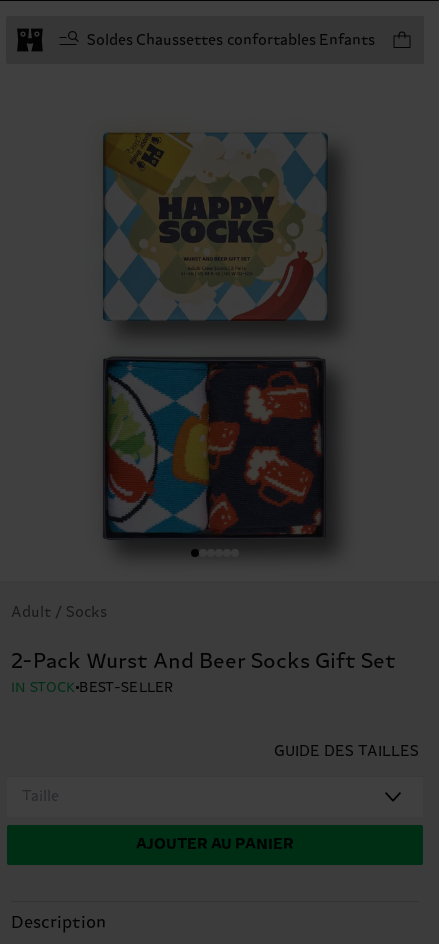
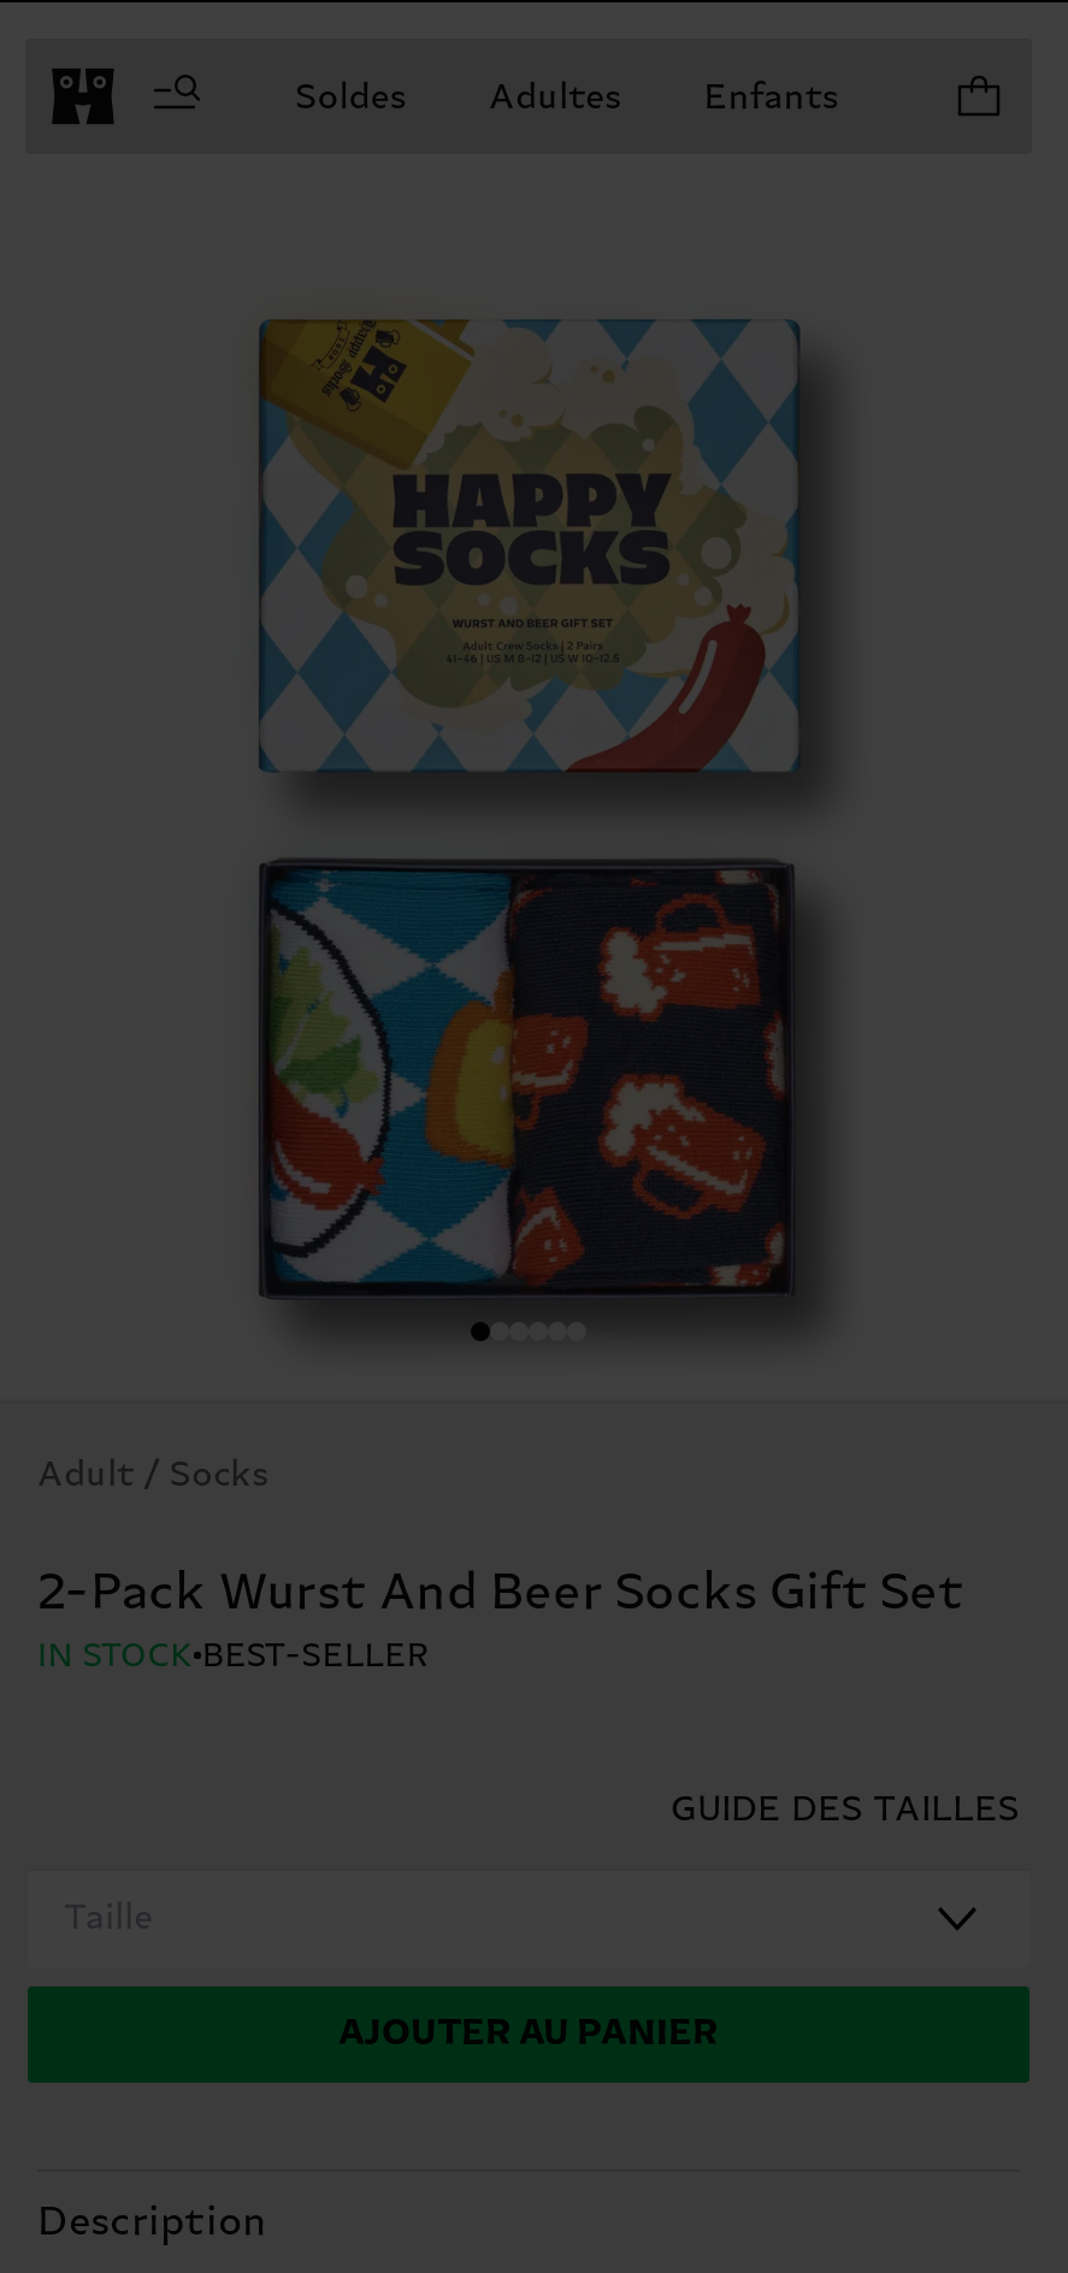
- Soldes Chaussettes confortables Enfants
+ Soldes
+ Adultes
+ Enfants
